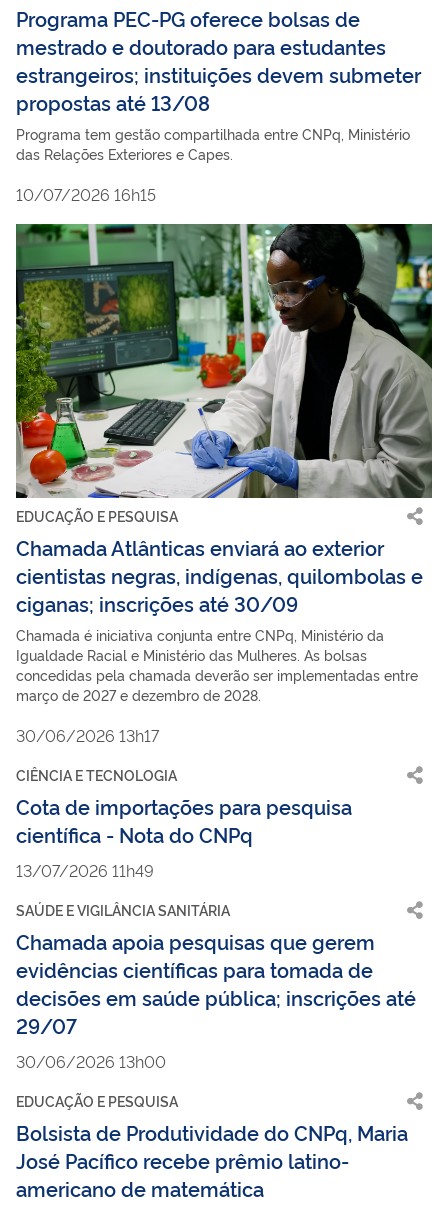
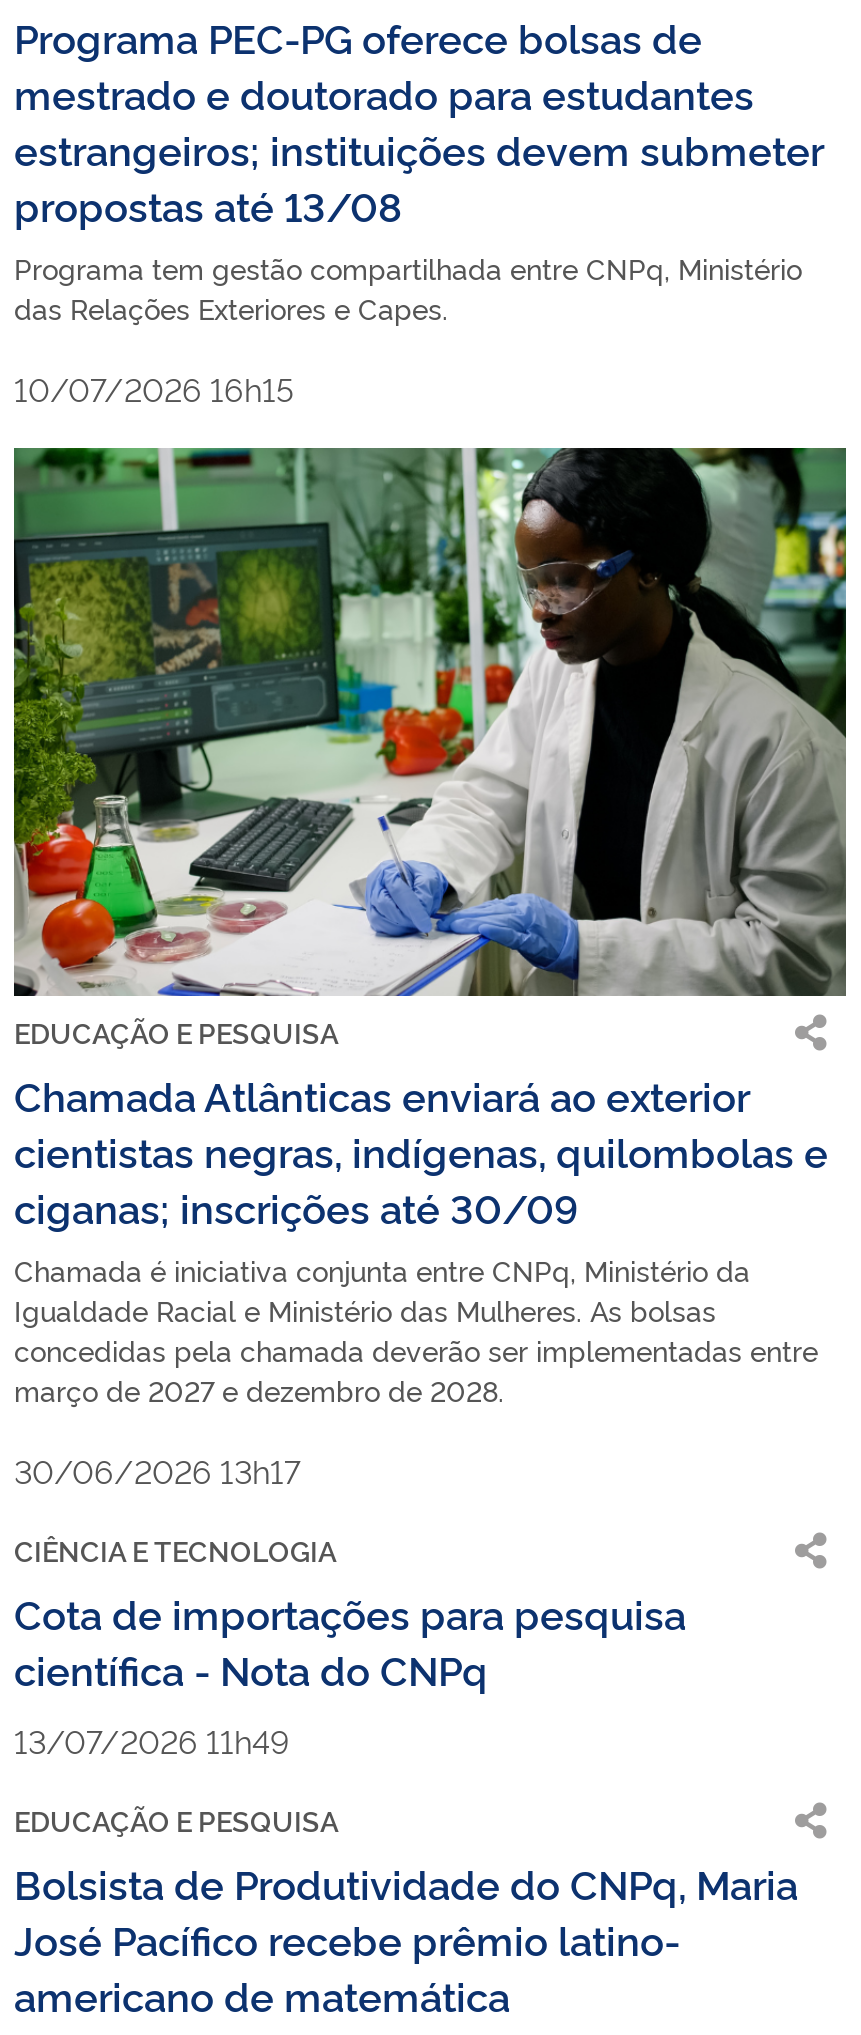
- SAÚDE E VIGILÂNCIA SANITÁRIA
- Chamada apoia pesquisas que gerem
- evidências científicas para tomada de
- decisões em saúde pública; inscrições até
- 29/07
- 30/06/2026 13h00
